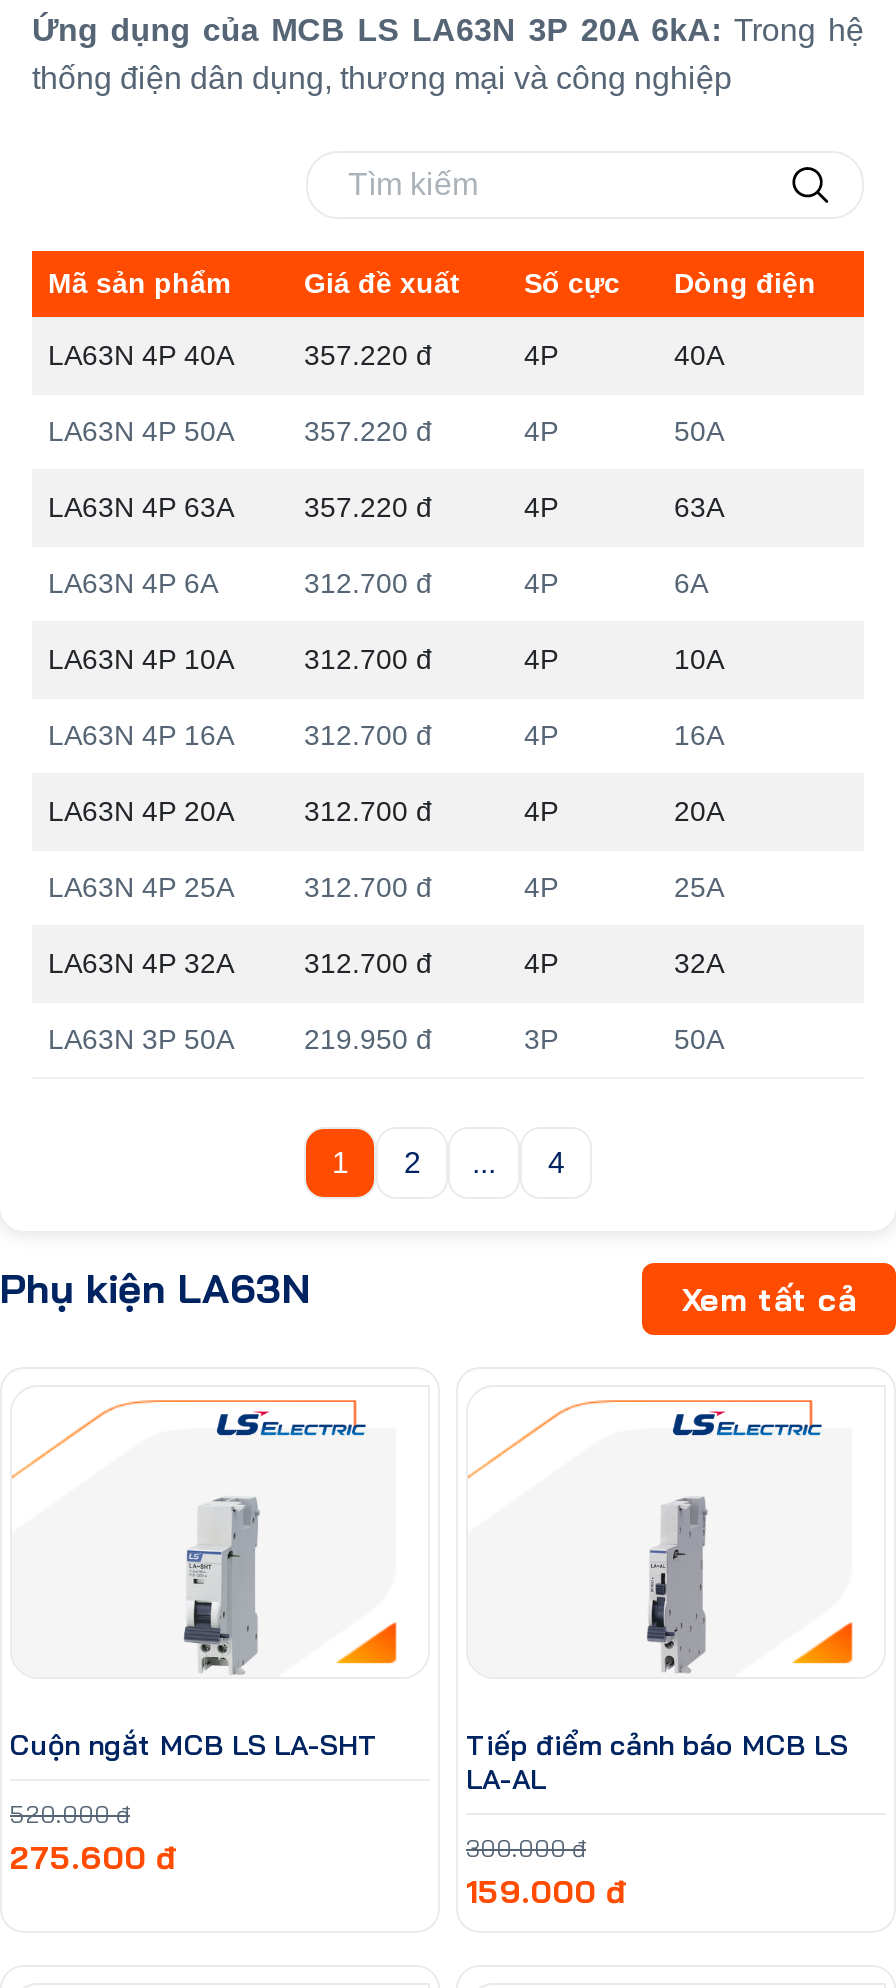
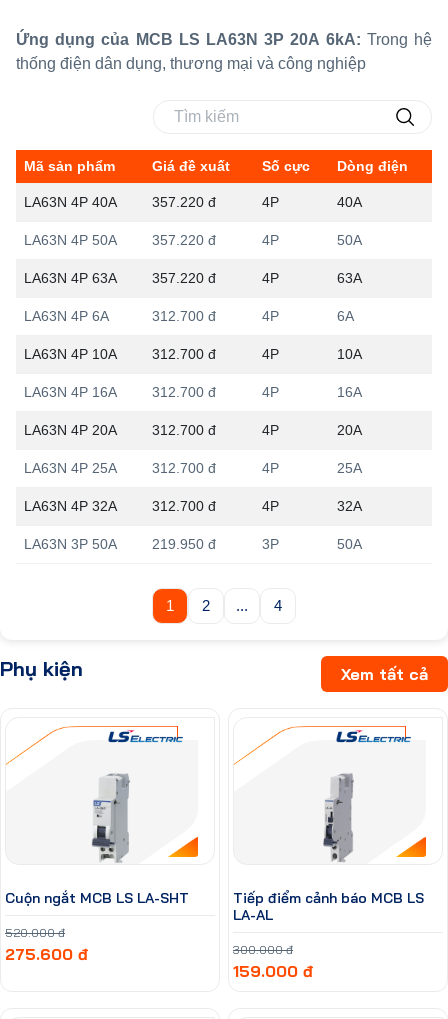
- Phụ kiện LA63N
+ Phụ kiện
